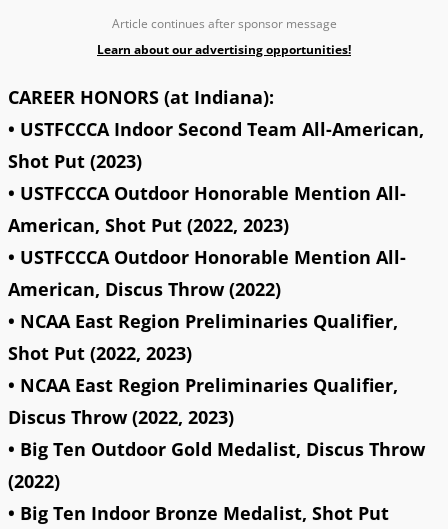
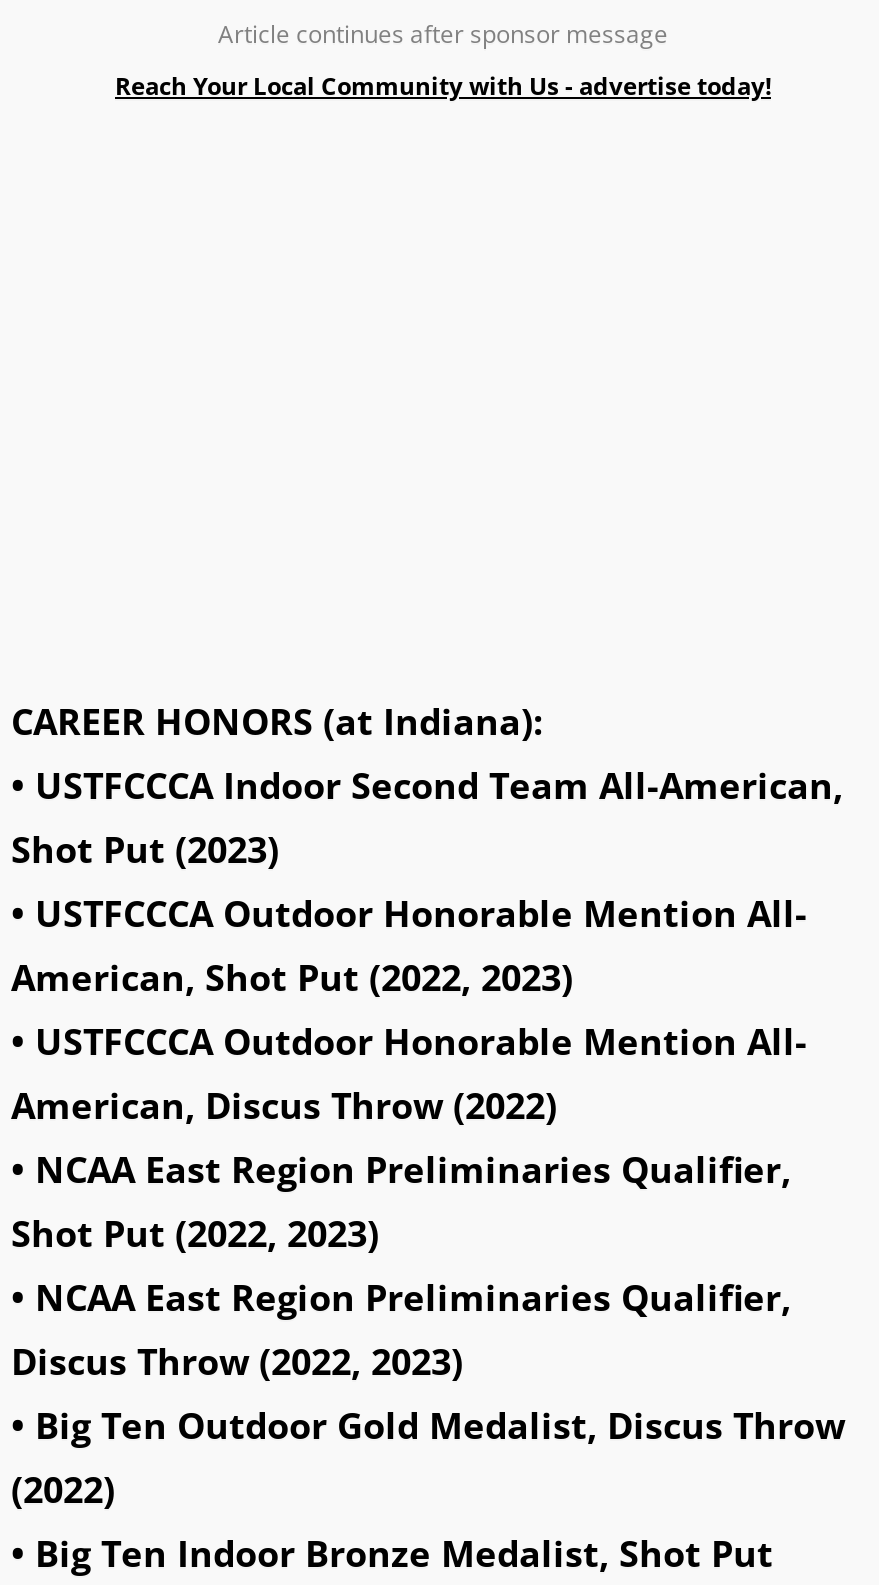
- Learn about our advertising opportunities!
+ Reach Your Local Community with Us - advertise today!
